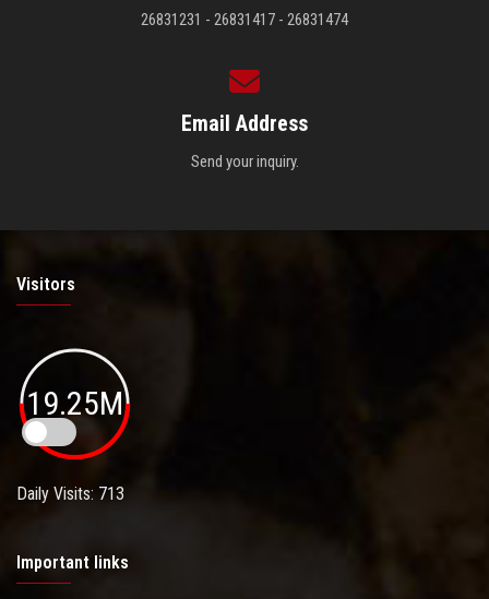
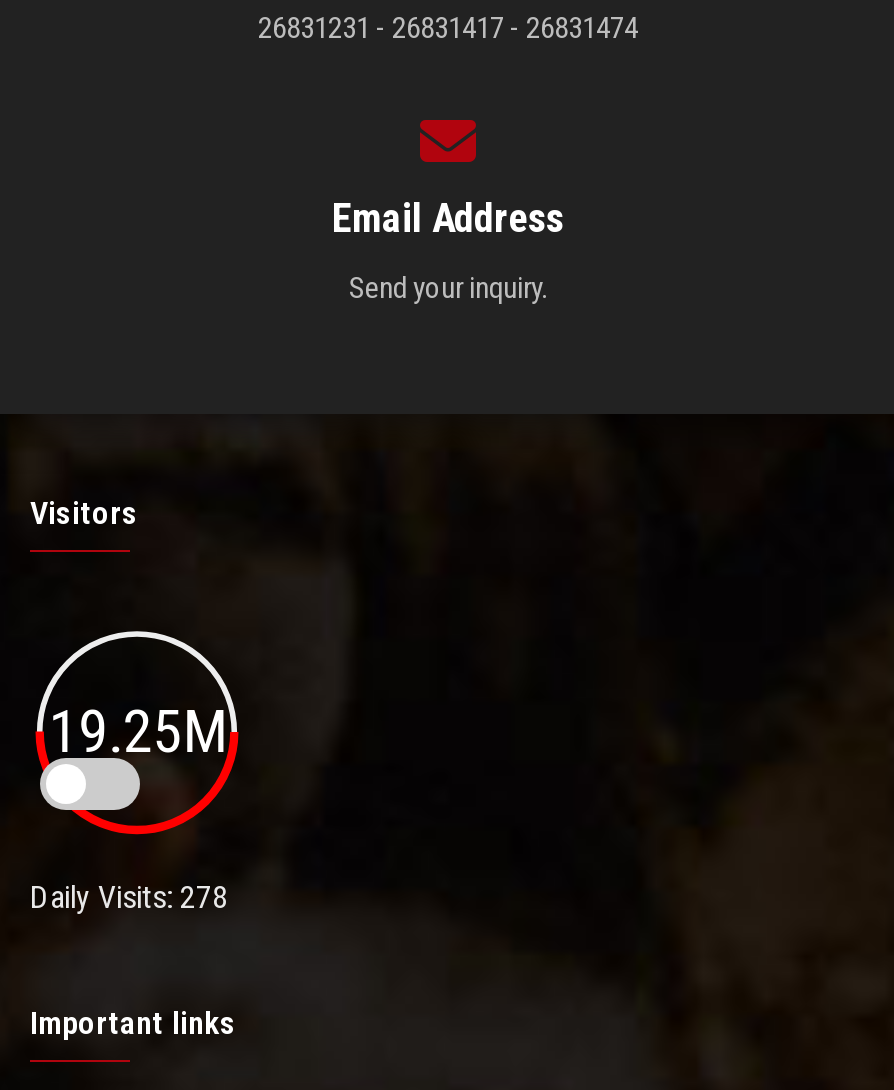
- Daily Visits: 713
+ Daily Visits: 278
